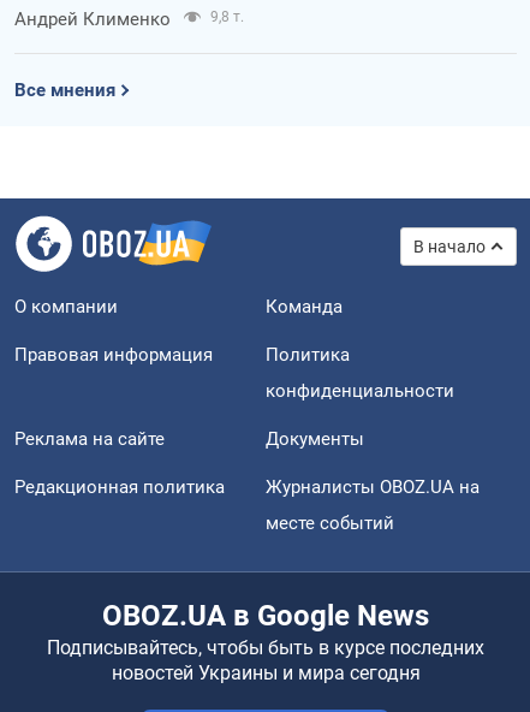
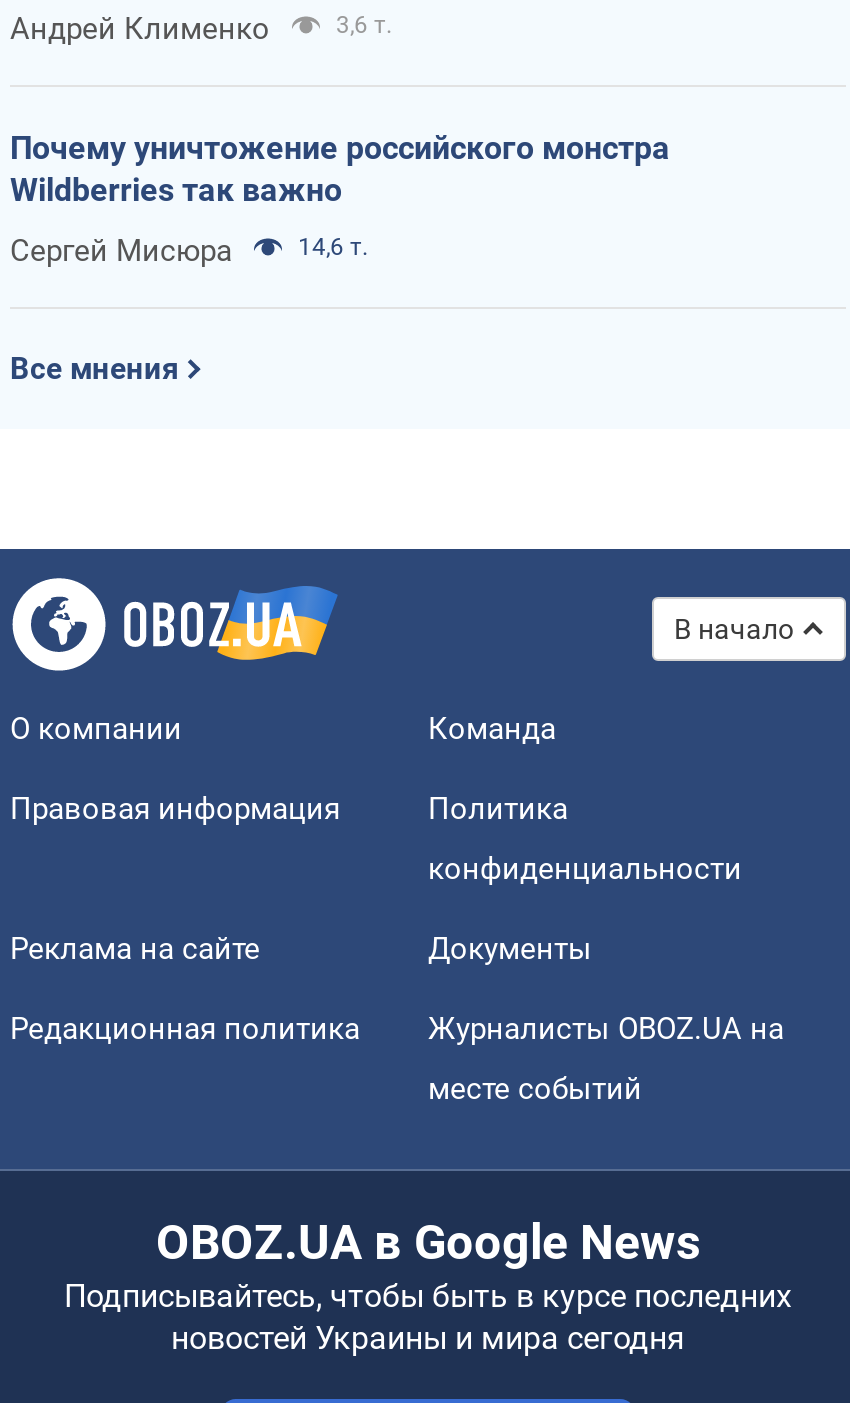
- 9,8 т.
+ 3,6 т.
+ Почему уничтожение российского монстра
+ Wildberries так важно
+ Сергей Мисюра
+ 14,6 т.
